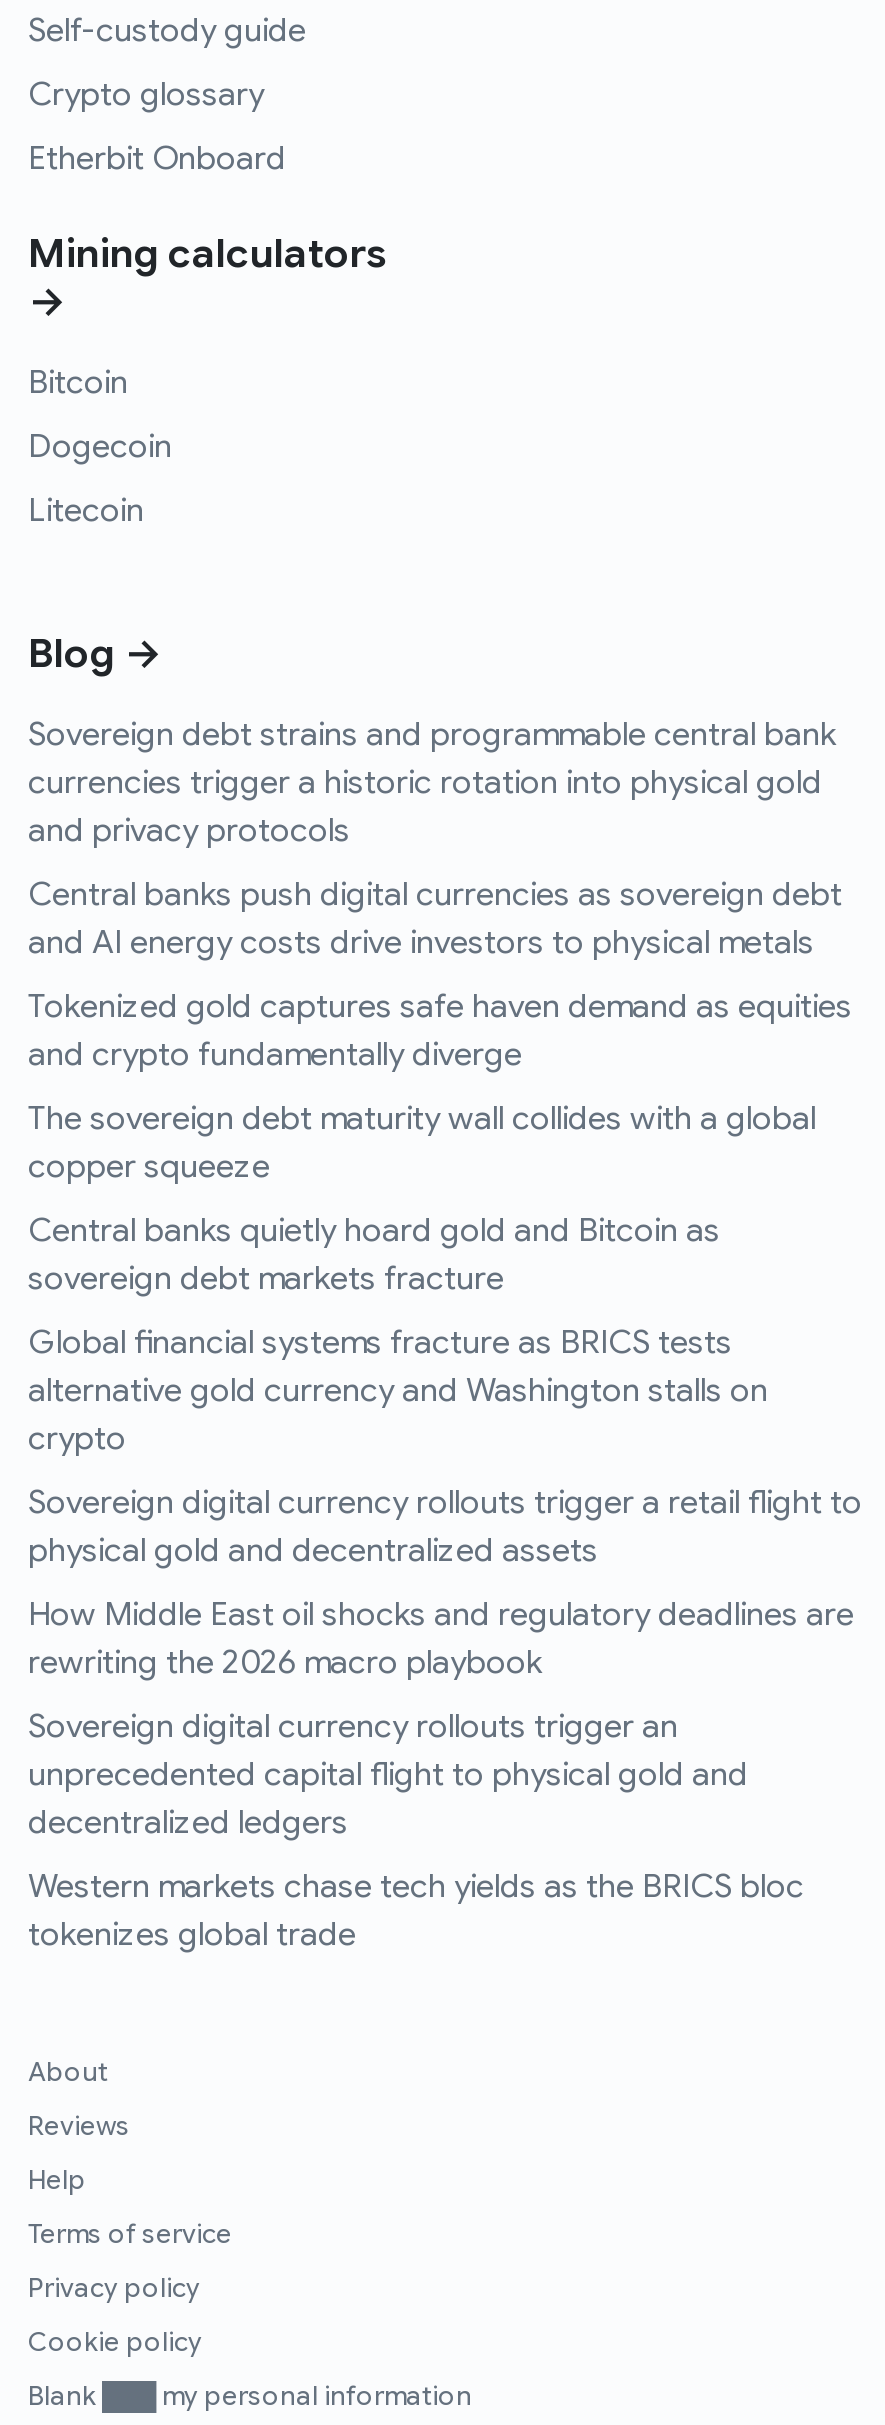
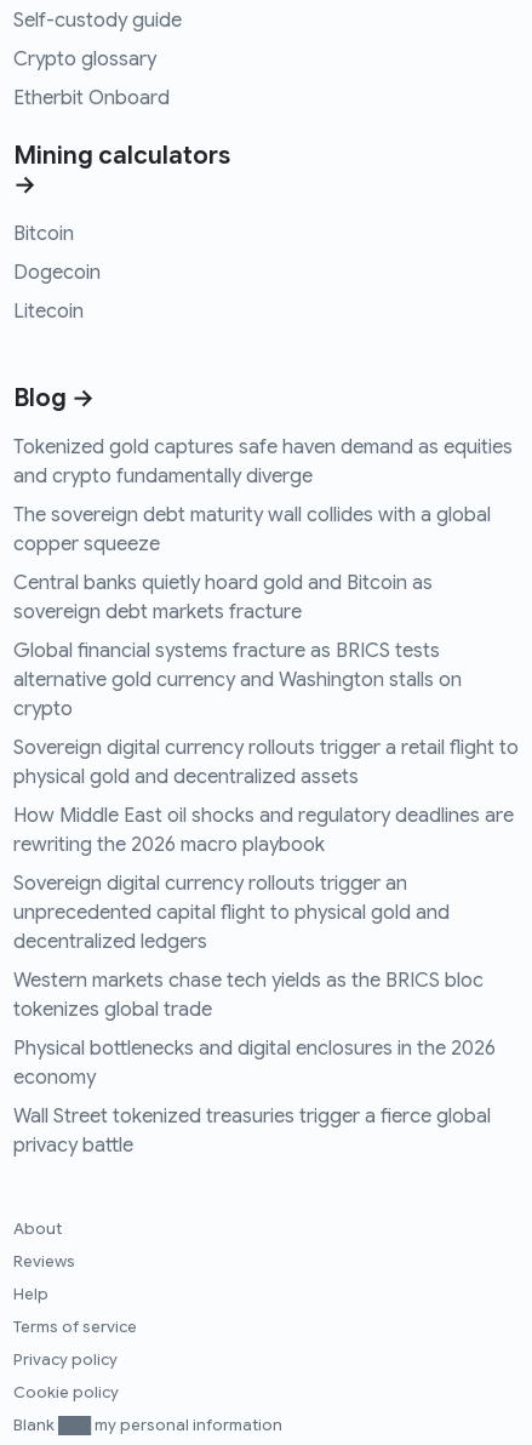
- Sovereign debt strains and programmable central bank
- currencies trigger a historic rotation into physical gold
- and privacy protocols
- Central banks push digital currencies as sovereign debt
- and AI energy costs drive investors to physical metals

moved up: Tokenized gold captures safe haven demand as equities | and crypto fundamentally diverge | The sovereign debt maturity wall collides with a global | ... | Western markets chase tech yields as the BRICS bloc | tokenizes global trade

+ Physical bottlenecks and digital enclosures in the 2026
+ economy
+ Wall Street tokenized treasuries trigger a fierce global
+ privacy battle
